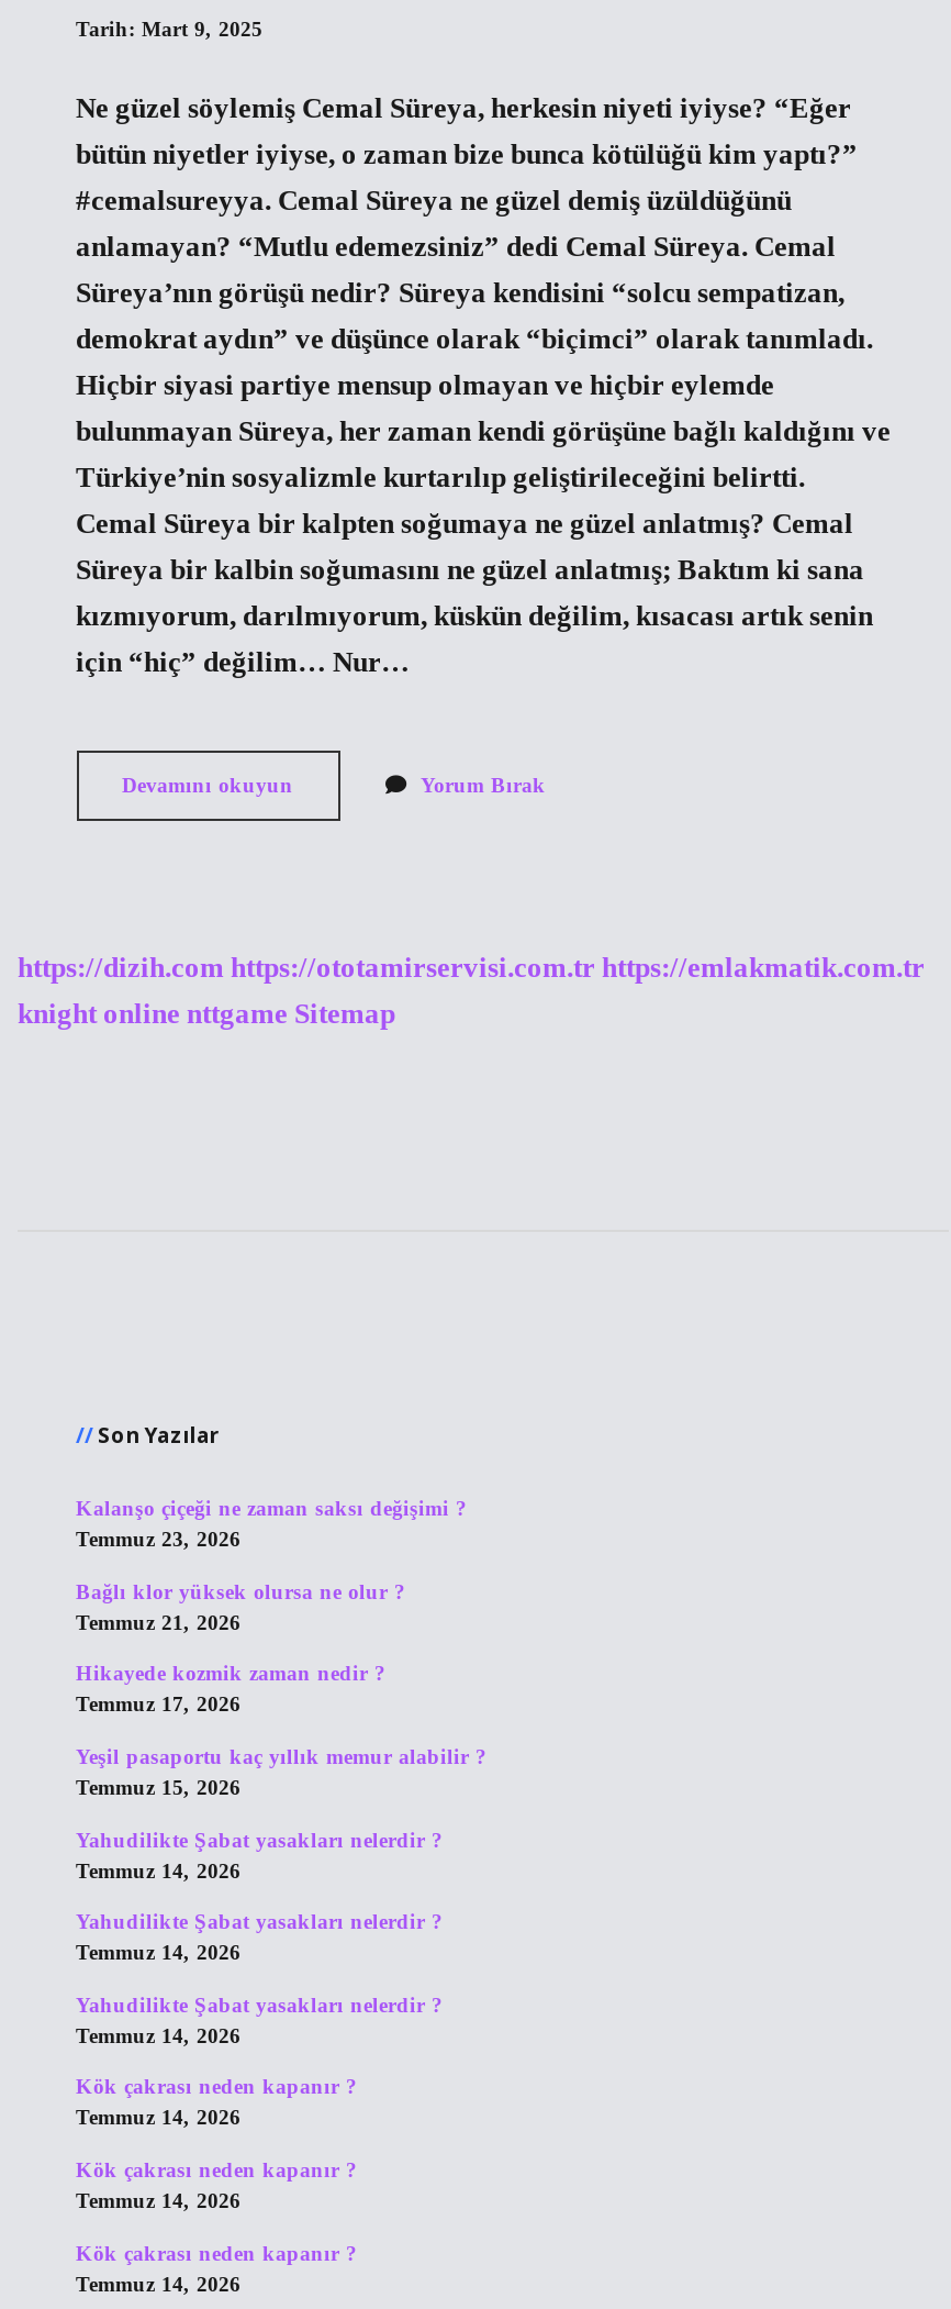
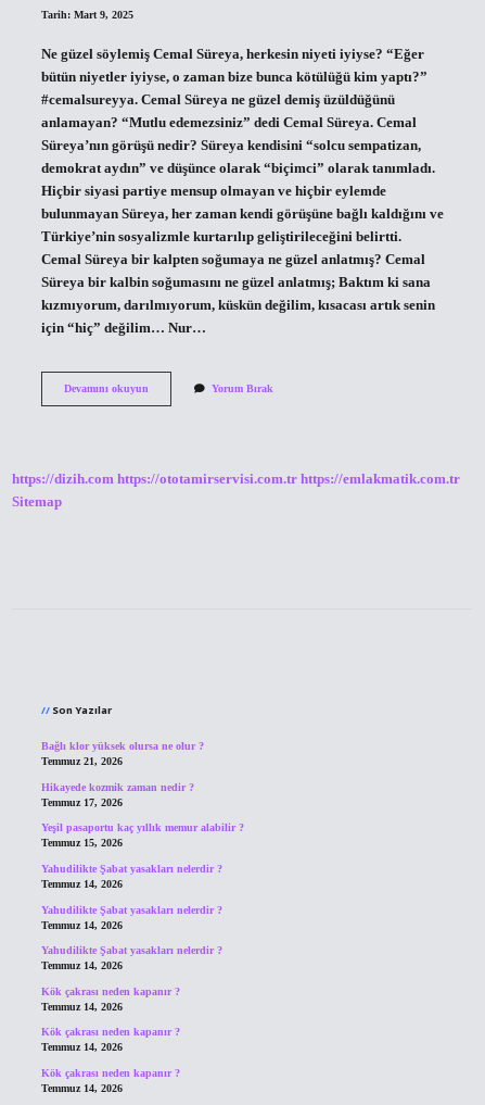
- knight online nttgame Sitemap
+ Sitemap

- Kalanşo çiçeği ne zaman saksı değişimi ?
- Temmuz 23, 2026
